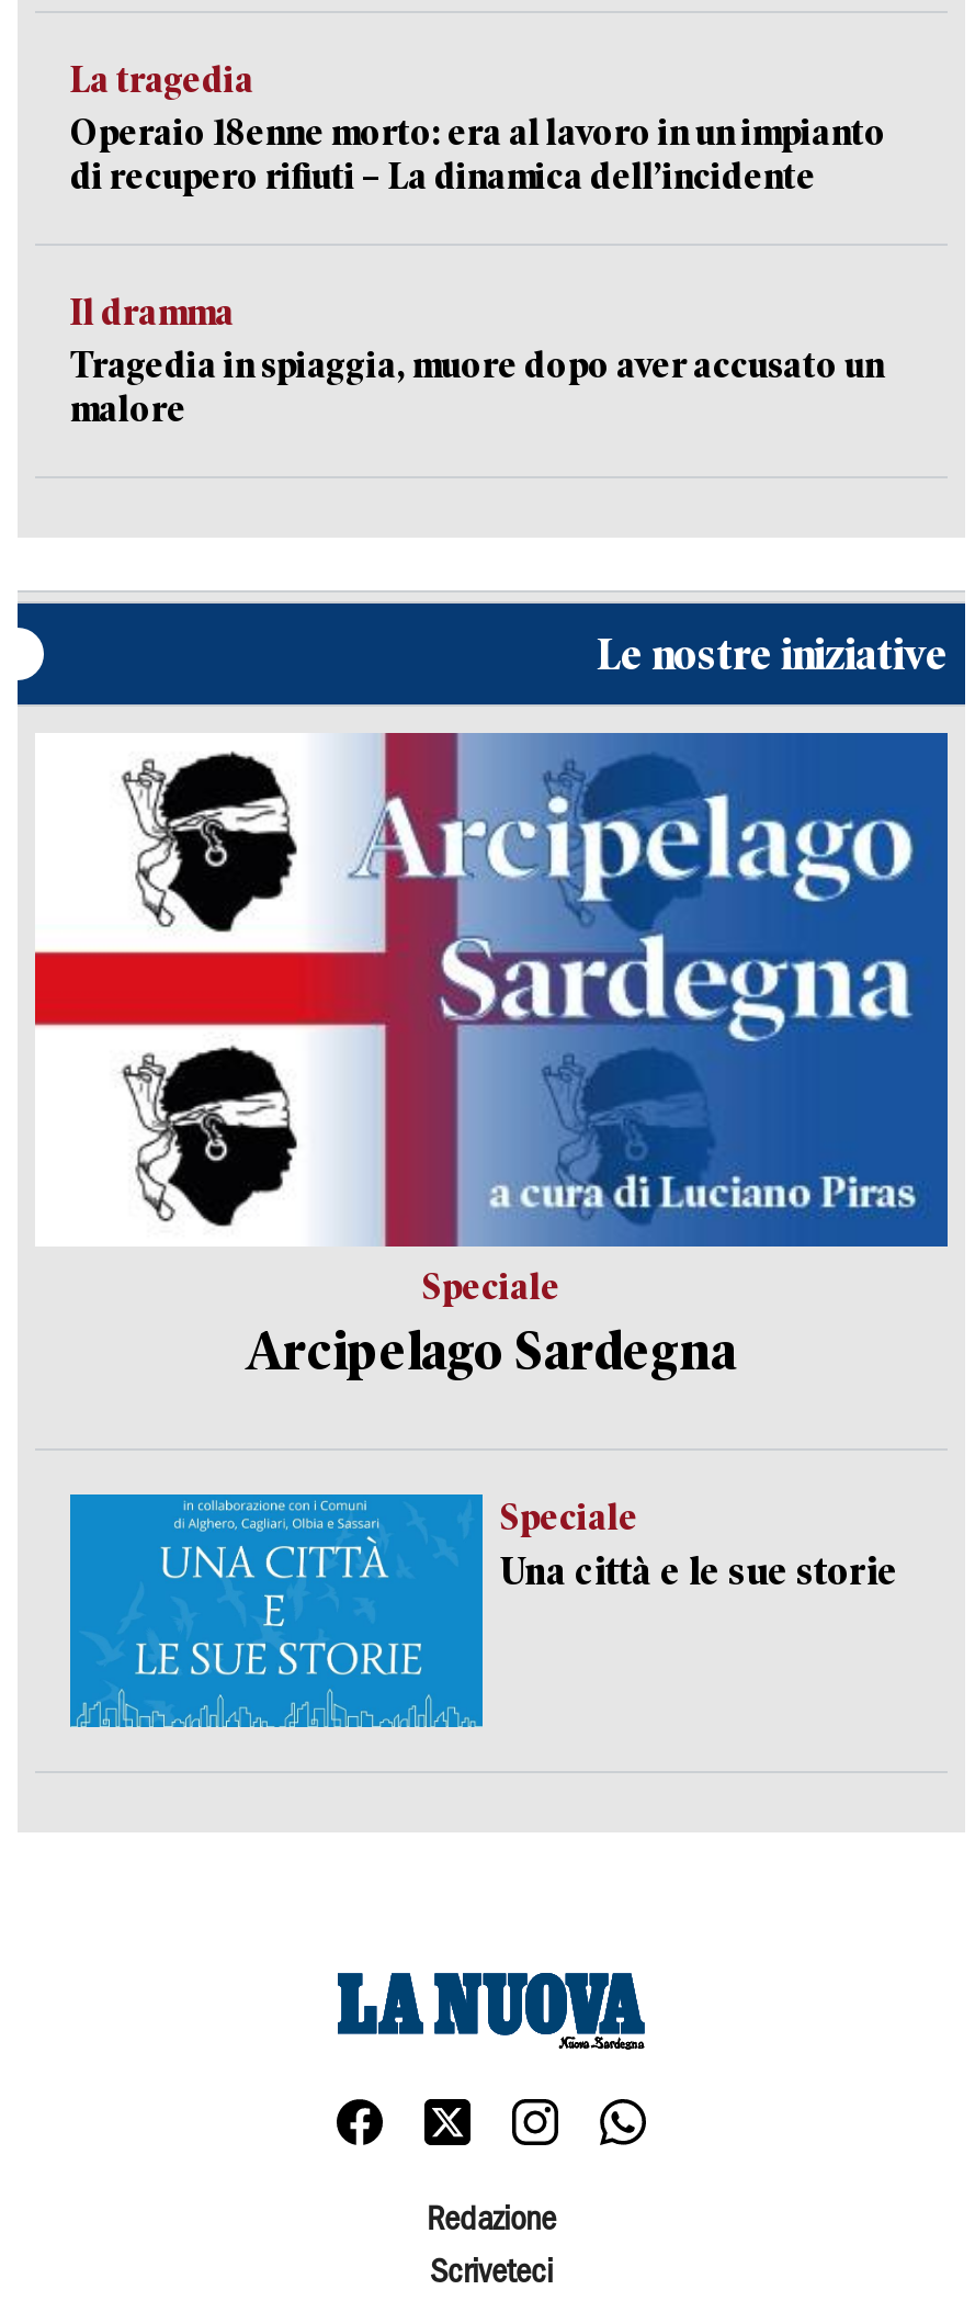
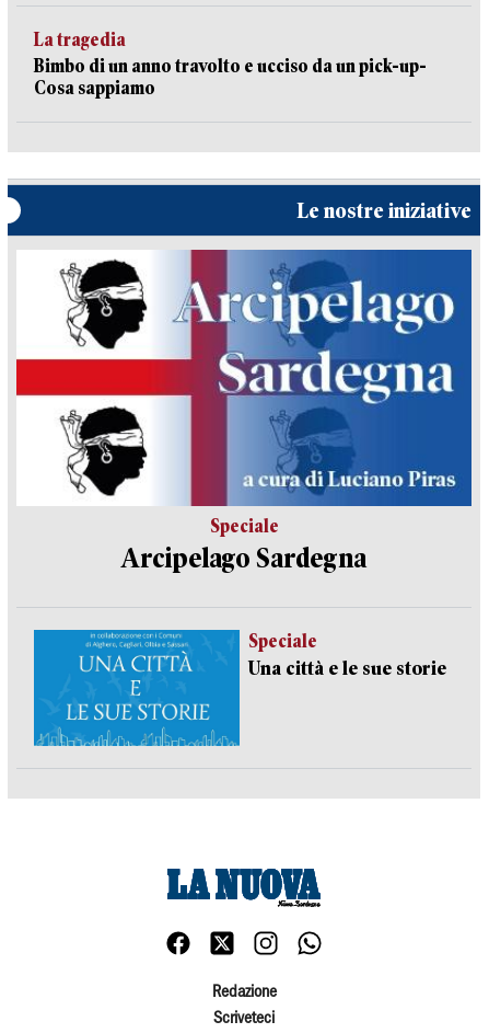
- Operaio 18enne morto: era al lavoro in un impianto
- di recupero rifiuti – La dinamica dell’incidente
- Il dramma
- Tragedia in spiaggia, muore dopo aver accusato un
- malore
+ Bimbo di un anno travolto e ucciso da un pick-up-
+ Cosa sappiamo
